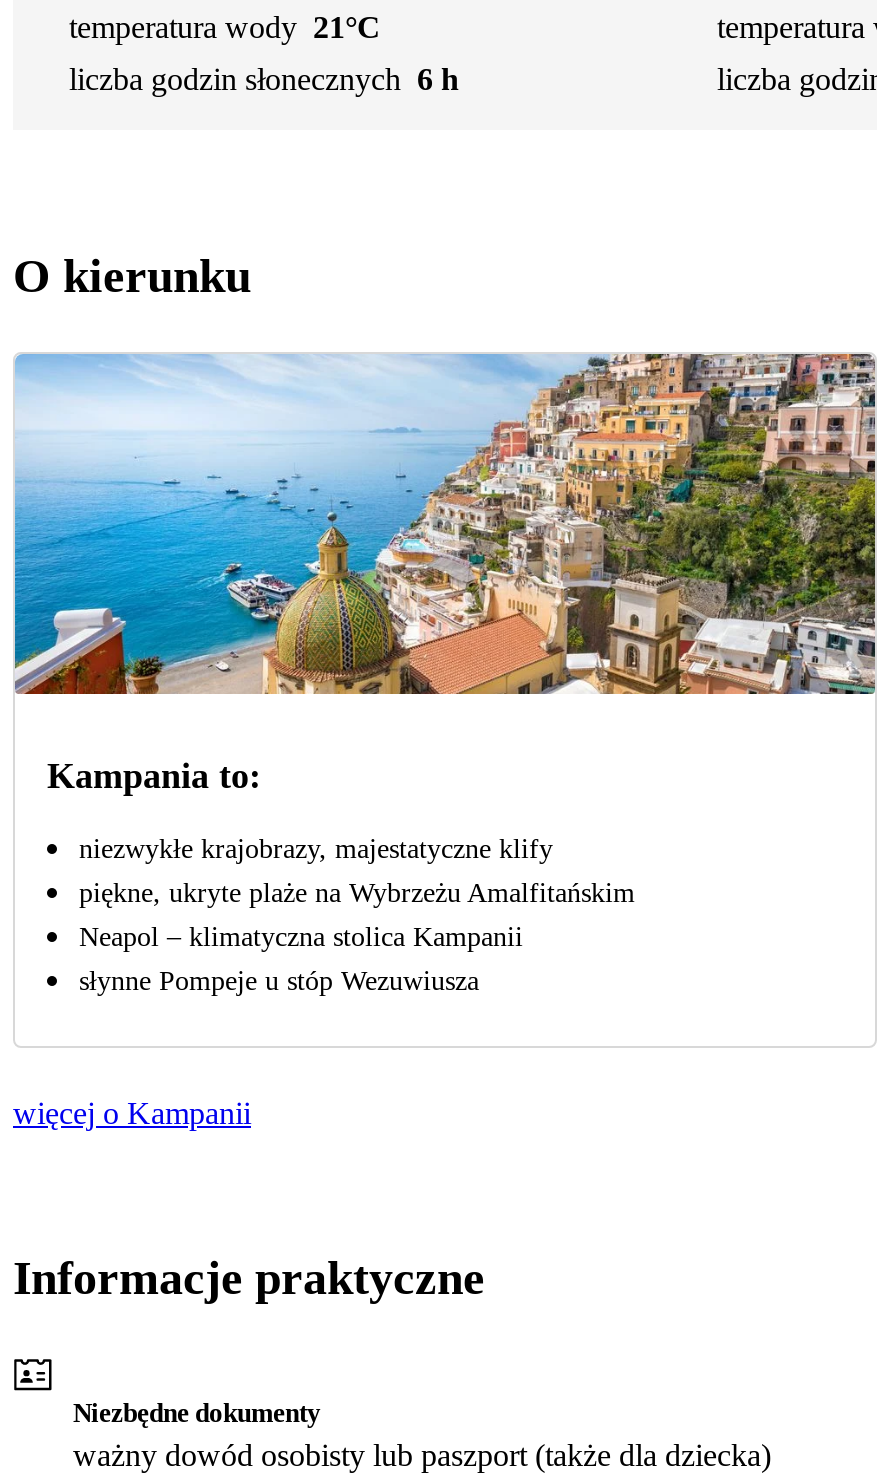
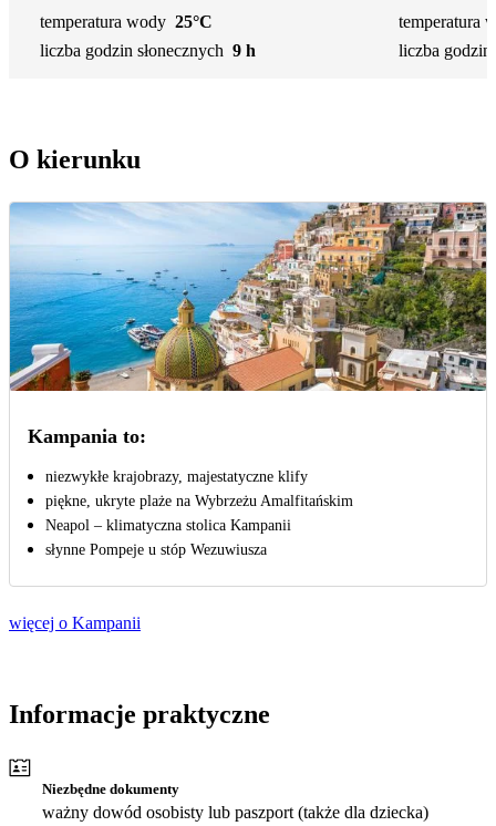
- temperatura wody 21°C
+ temperatura wody 25°C

- liczba godzin słonecznych 6 h
+ liczba godzin słonecznych 9 h
